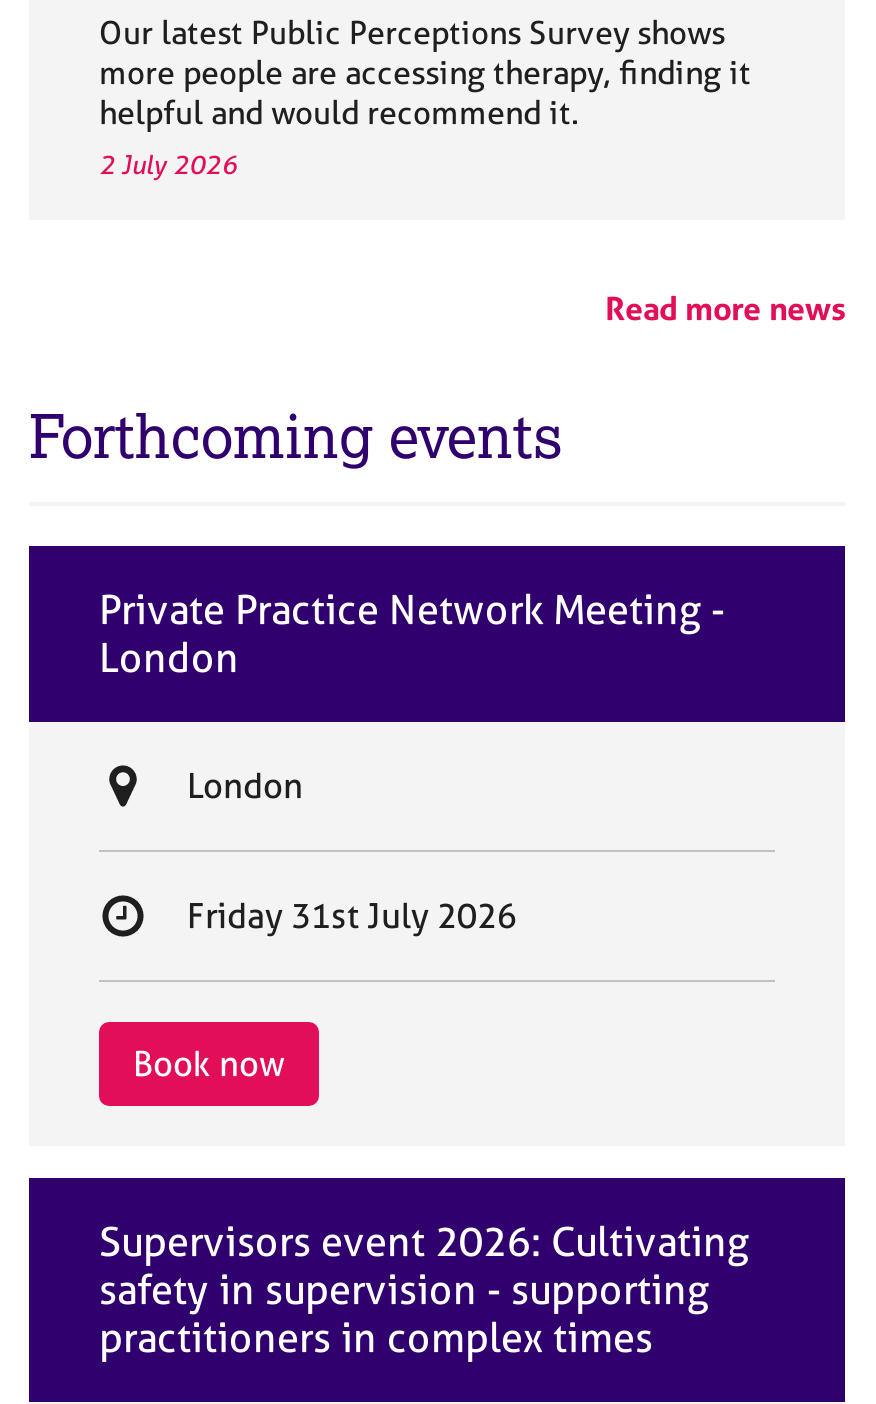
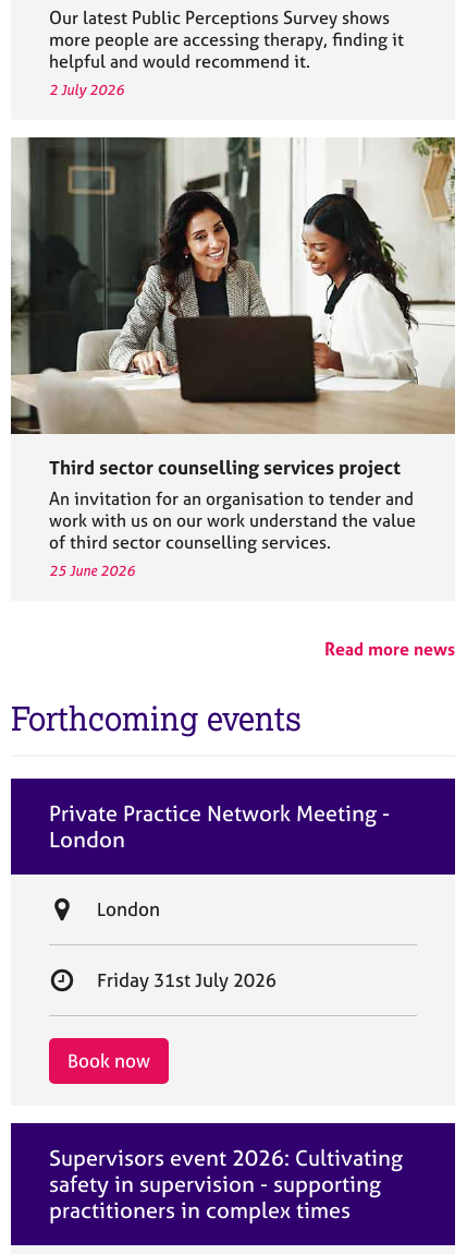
+ [image]
+ Third sector counselling services project
+ An invitation for an organisation to tender and
+ work with us on our work understand the value
+ of third sector counselling services.
+ 25 June 2026
